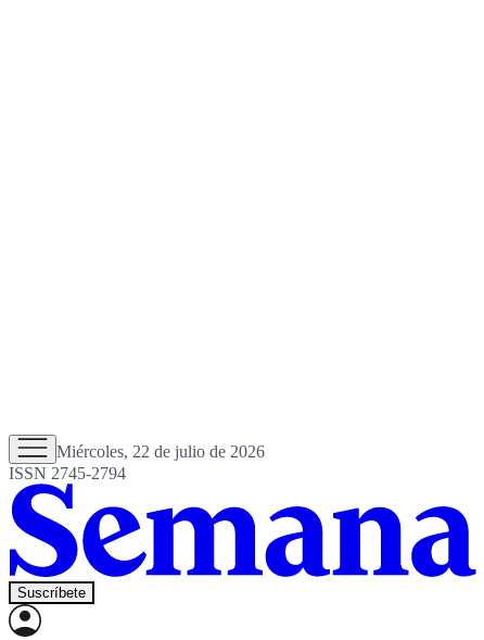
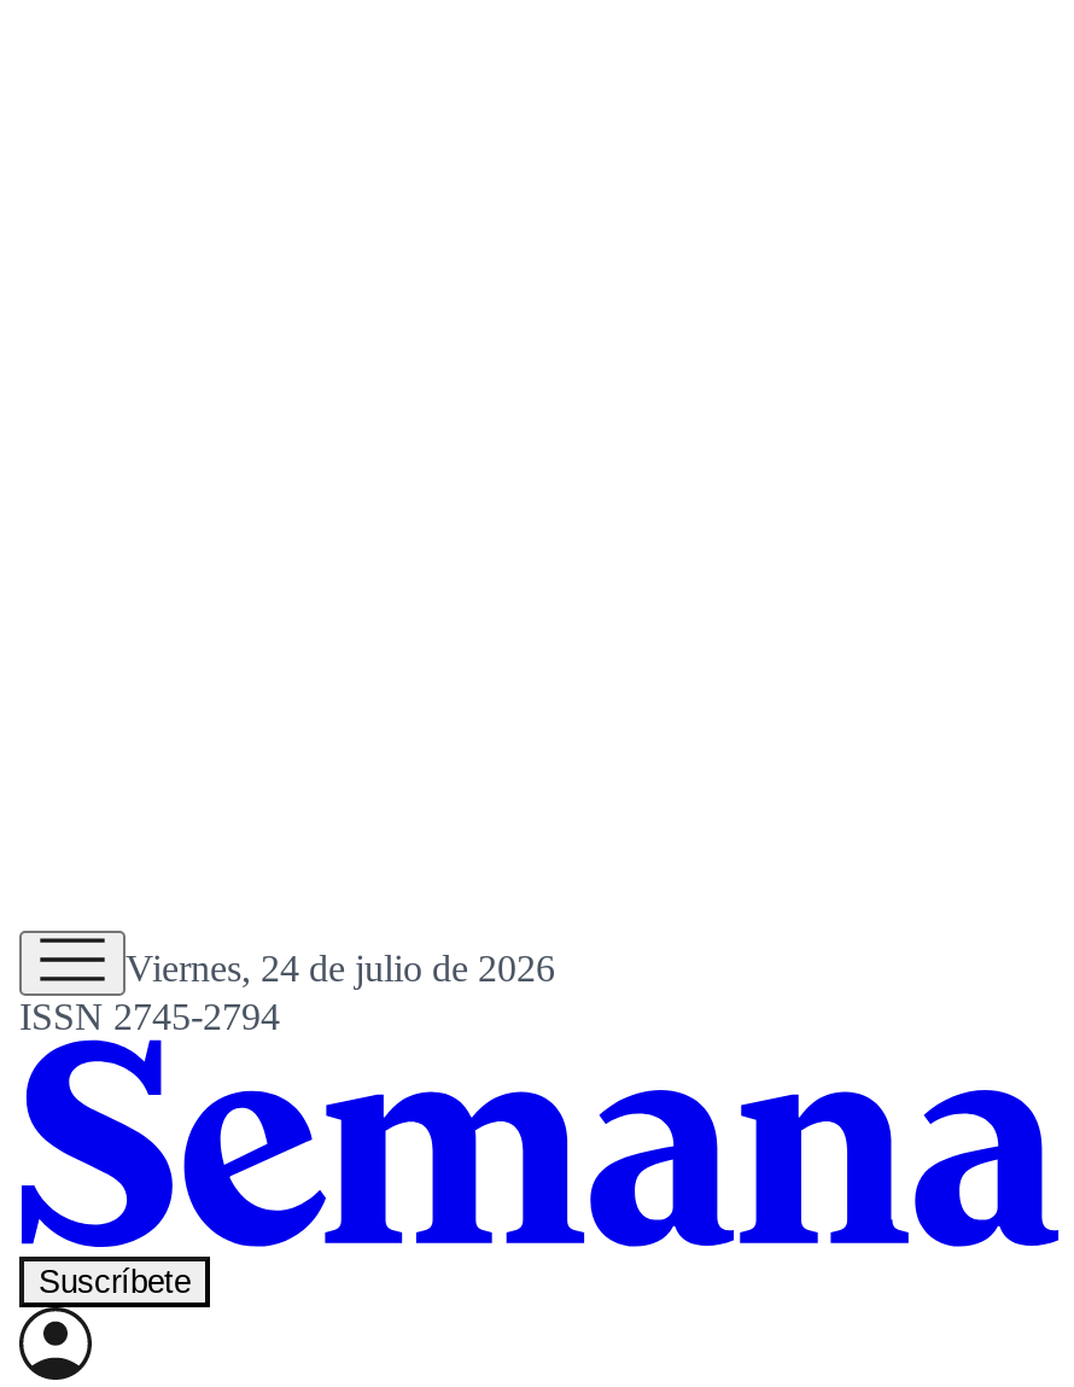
- Miércoles, 22 de julio de 2026
+ Viernes, 24 de julio de 2026
